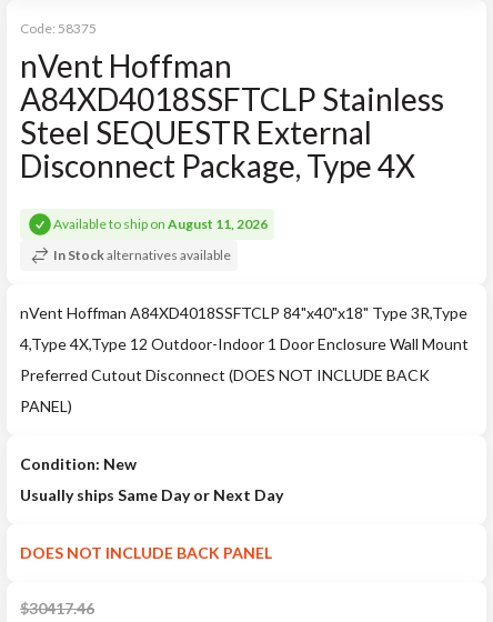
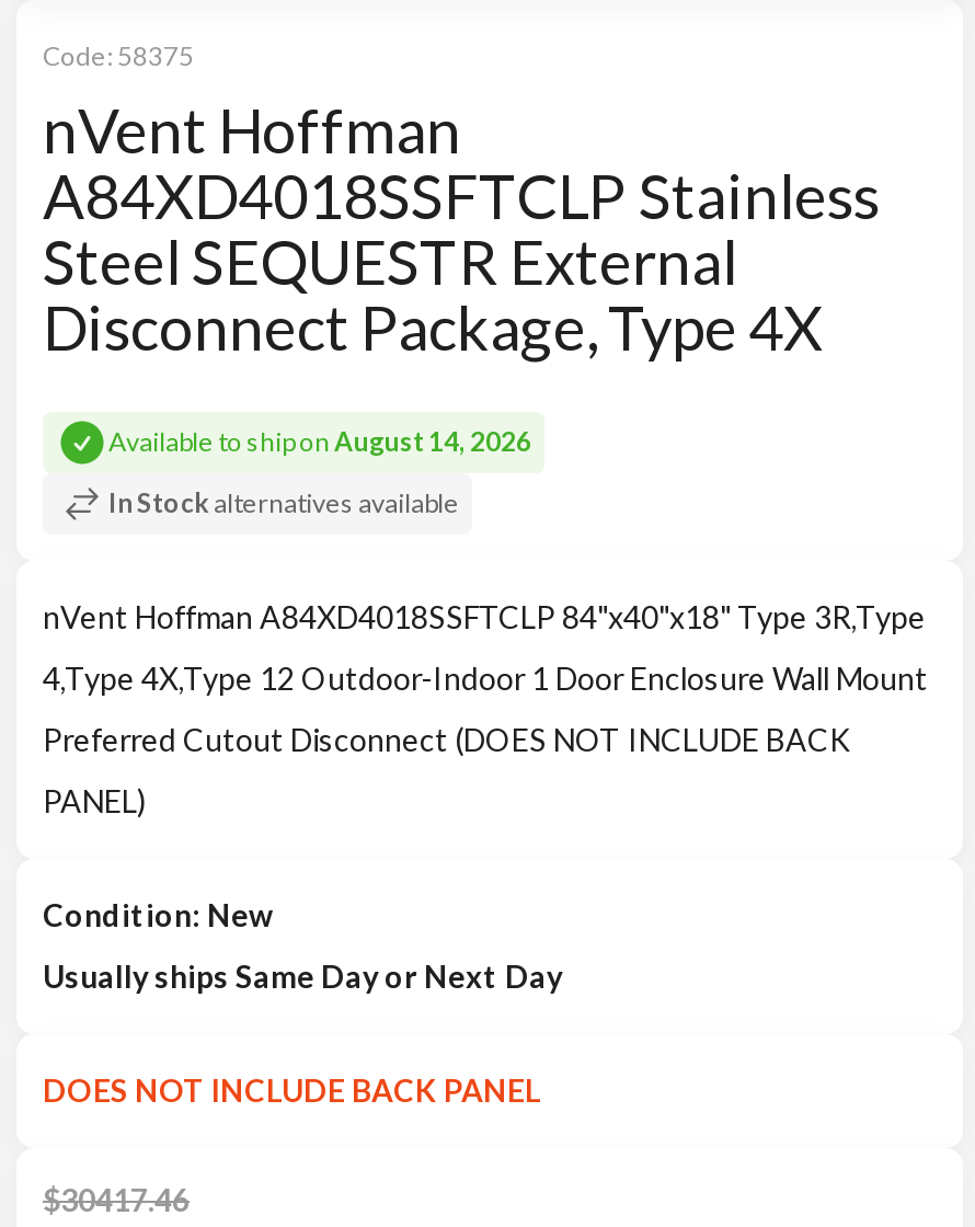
- Available to ship on August 11, 2026
+ Available to ship on August 14, 2026
